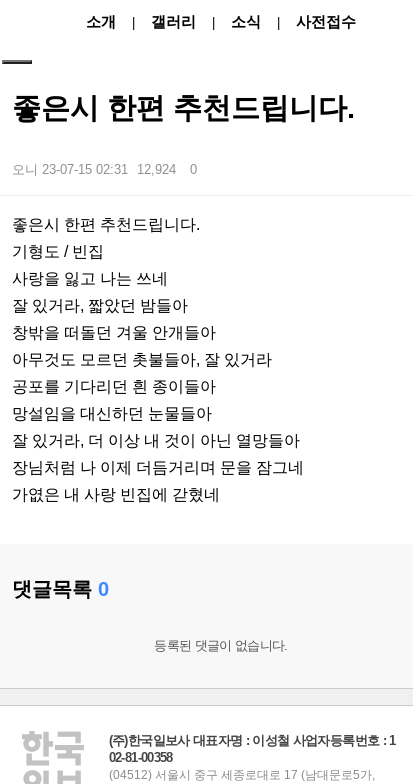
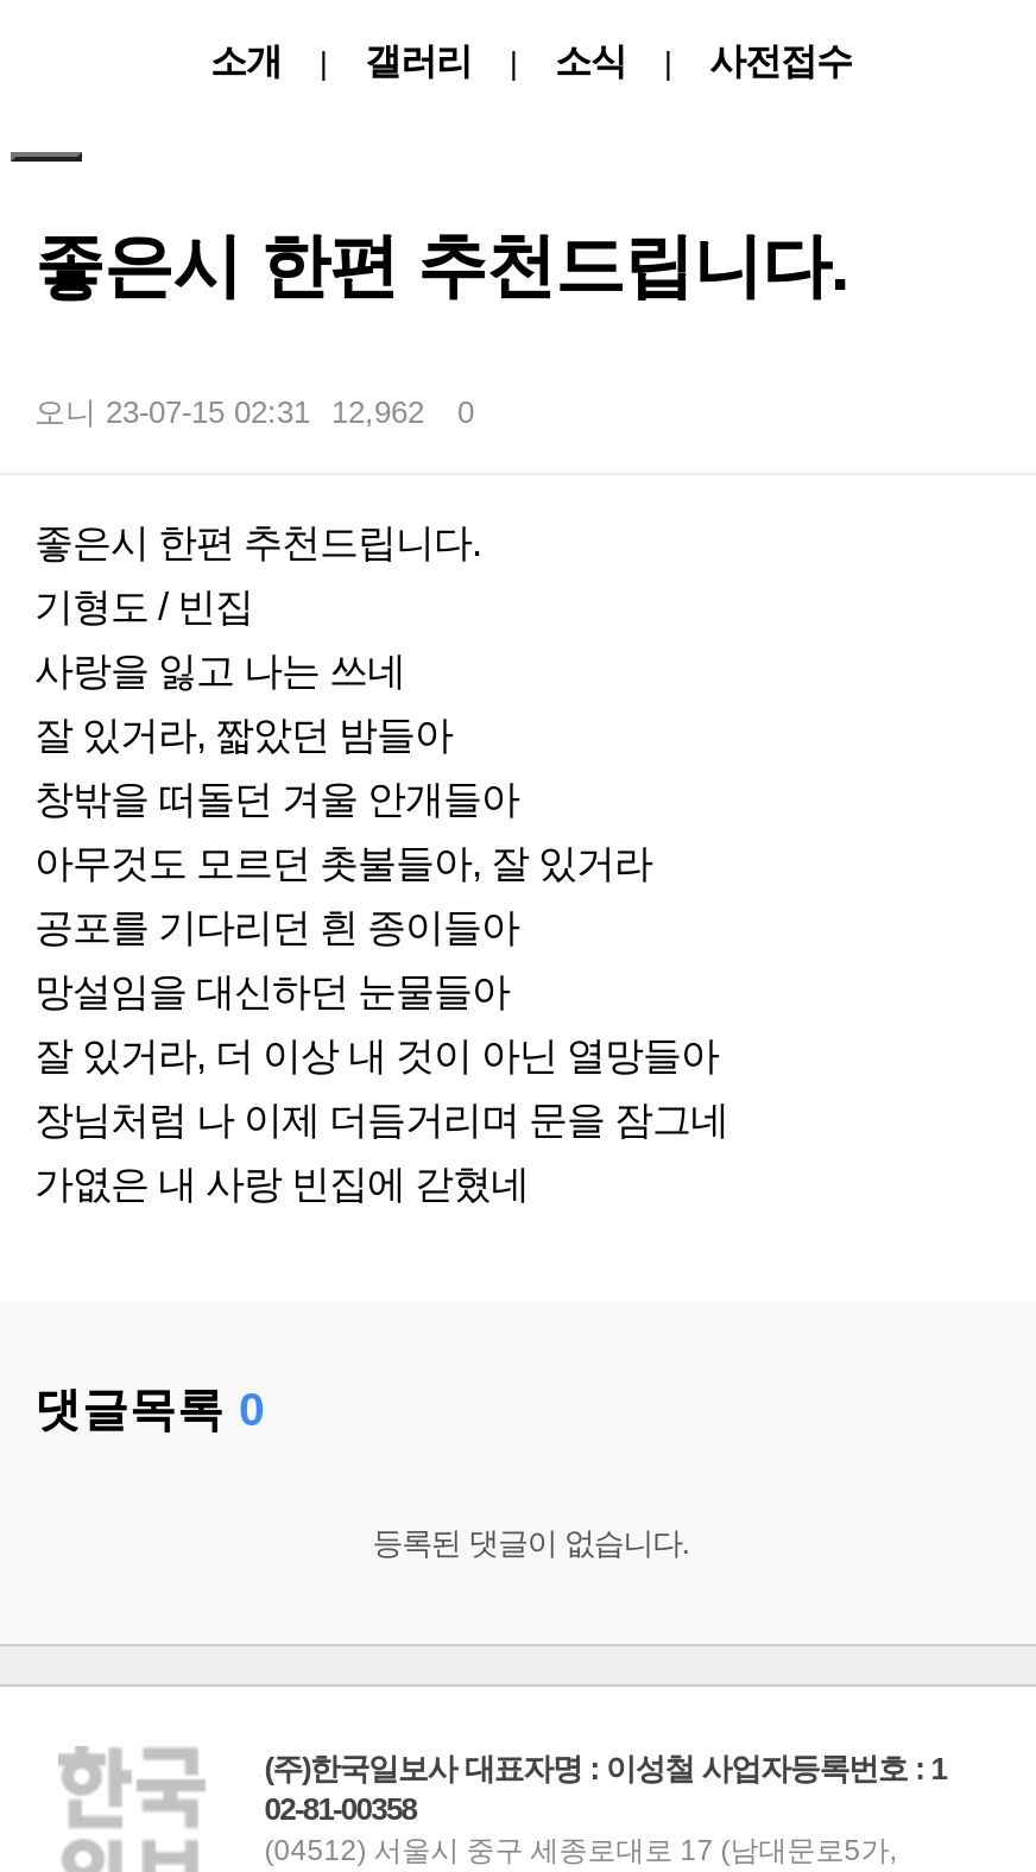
- 오니 23-07-15 02:31 12,924 0
+ 오니 23-07-15 02:31 12,962 0
